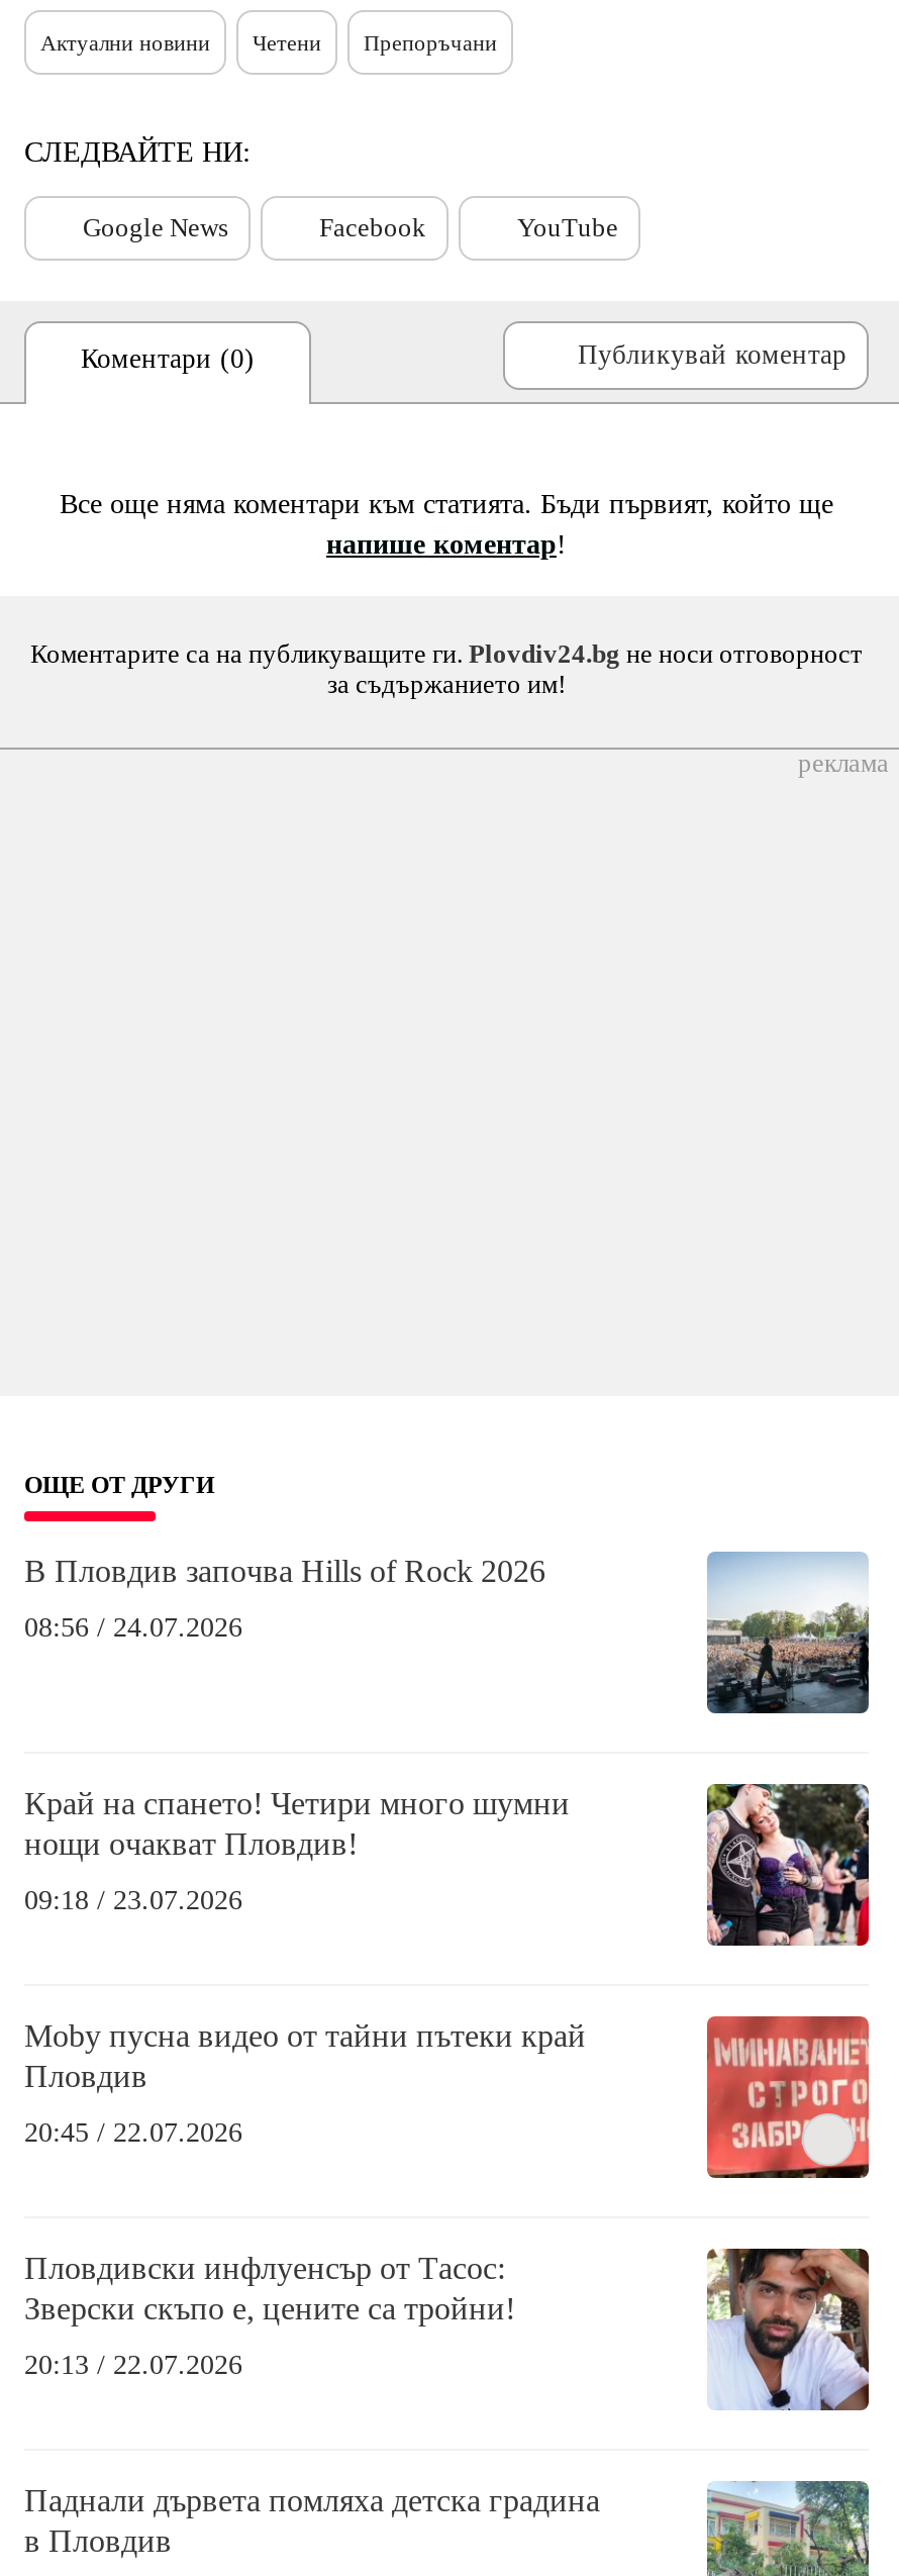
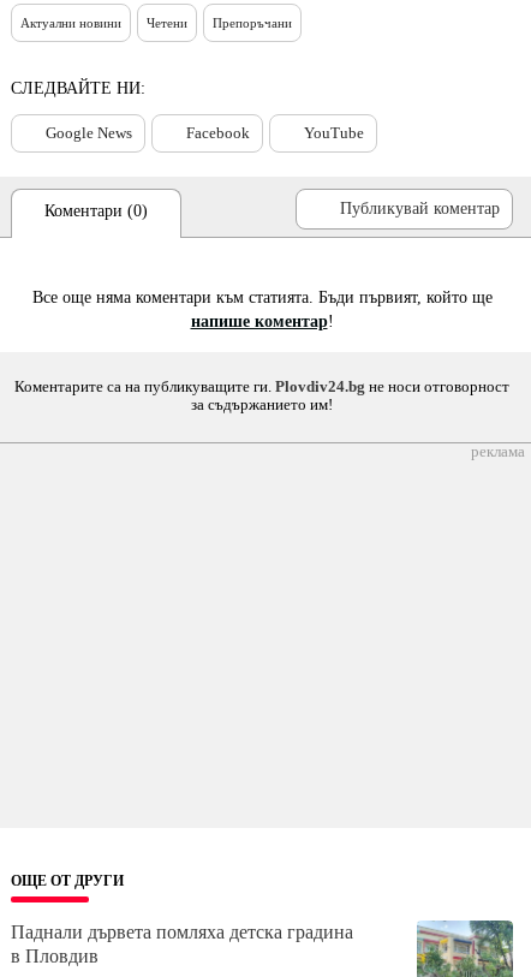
- В Пловдив започва Hills of Rock 2026
- 08:56 / 24.07.2026

- [image]

- Край на спането! Четири много шумни
- нощи очакват Пловдив!
- 09:18 / 23.07.2026

- [image]

- Moby пусна видео от тайни пътеки край
- Пловдив
- 20:45 / 22.07.2026

- [image]

- Пловдивски инфлуенсър от Тасос:
- Зверски скъпо е, цените са тройни!
- 20:13 / 22.07.2026

- [image]
